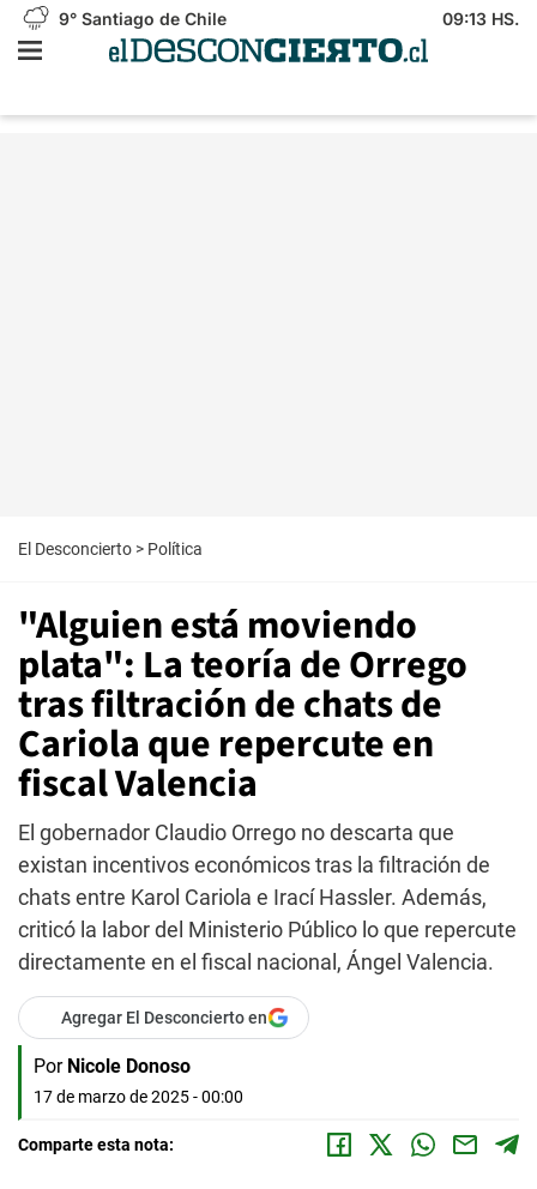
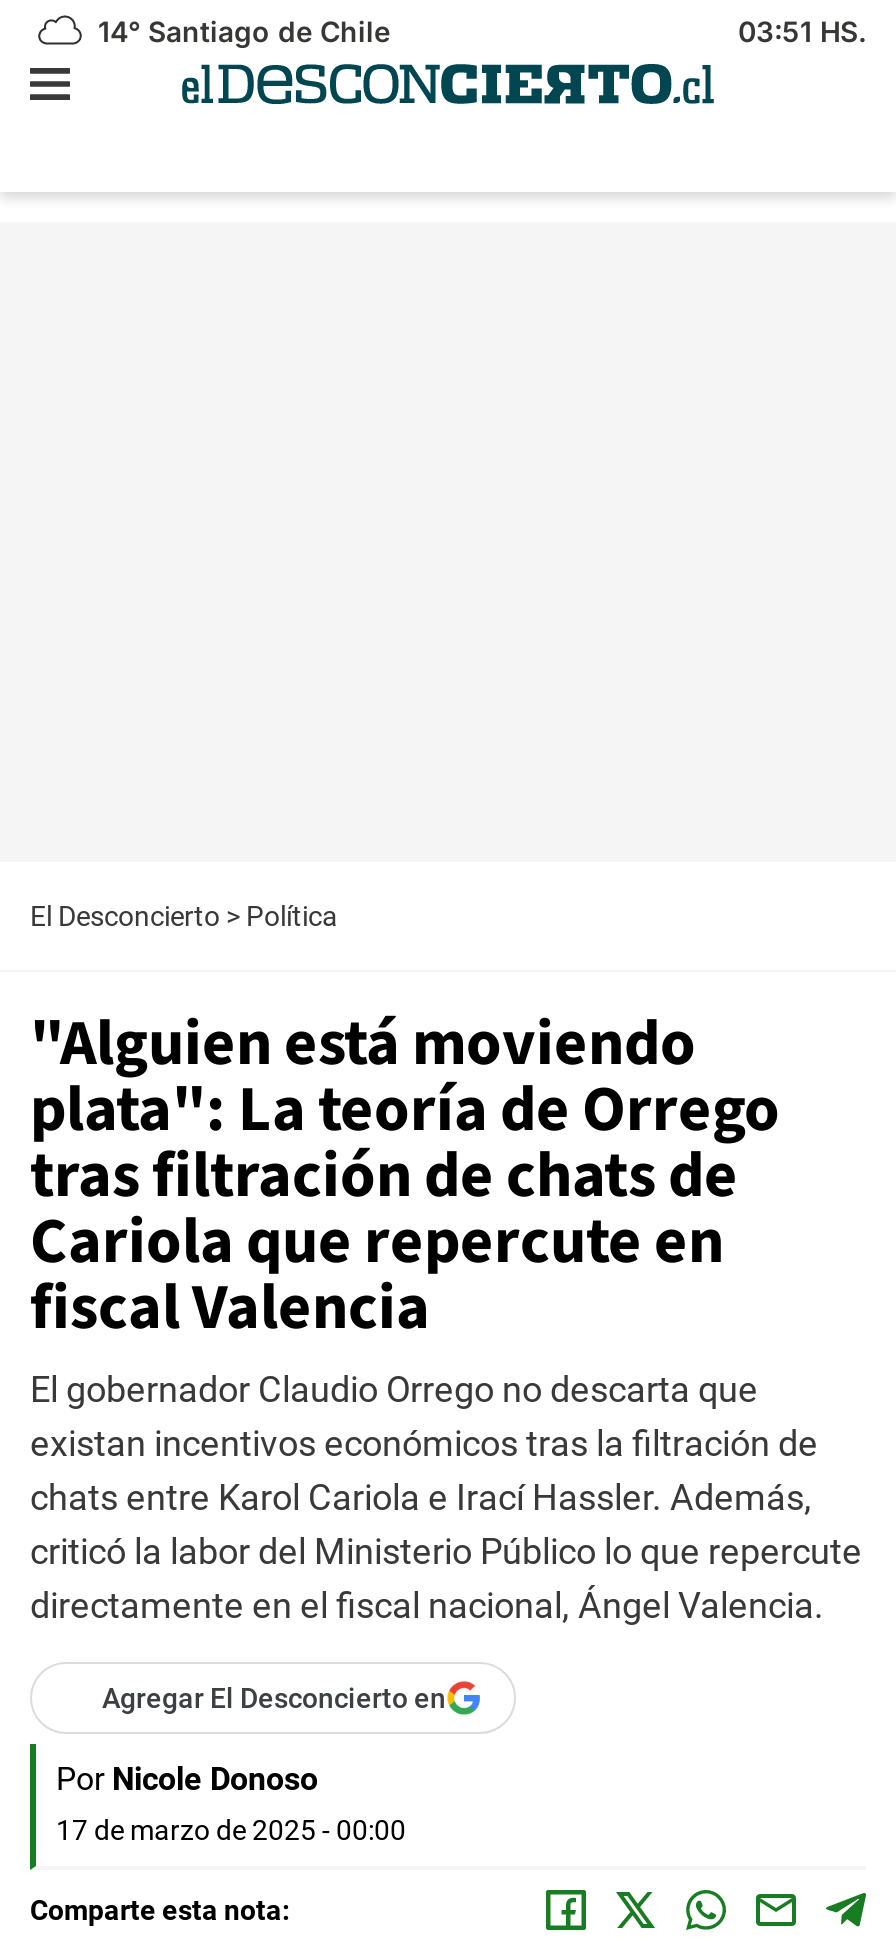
- 9° Santiago de Chile
+ 14° Santiago de Chile

- 09:13 HS.
+ 03:51 HS.
